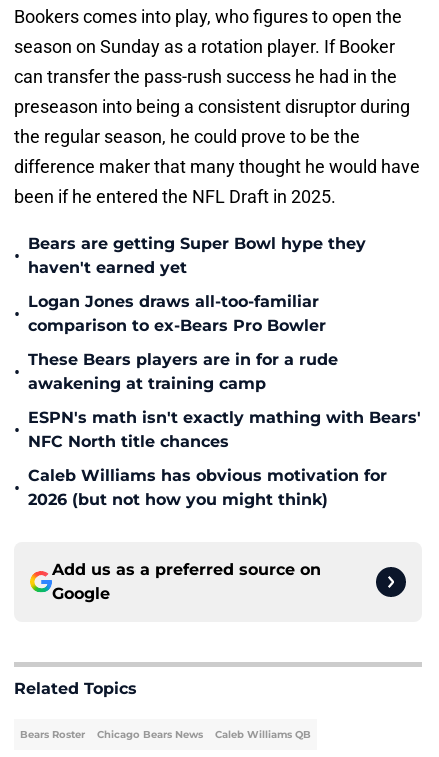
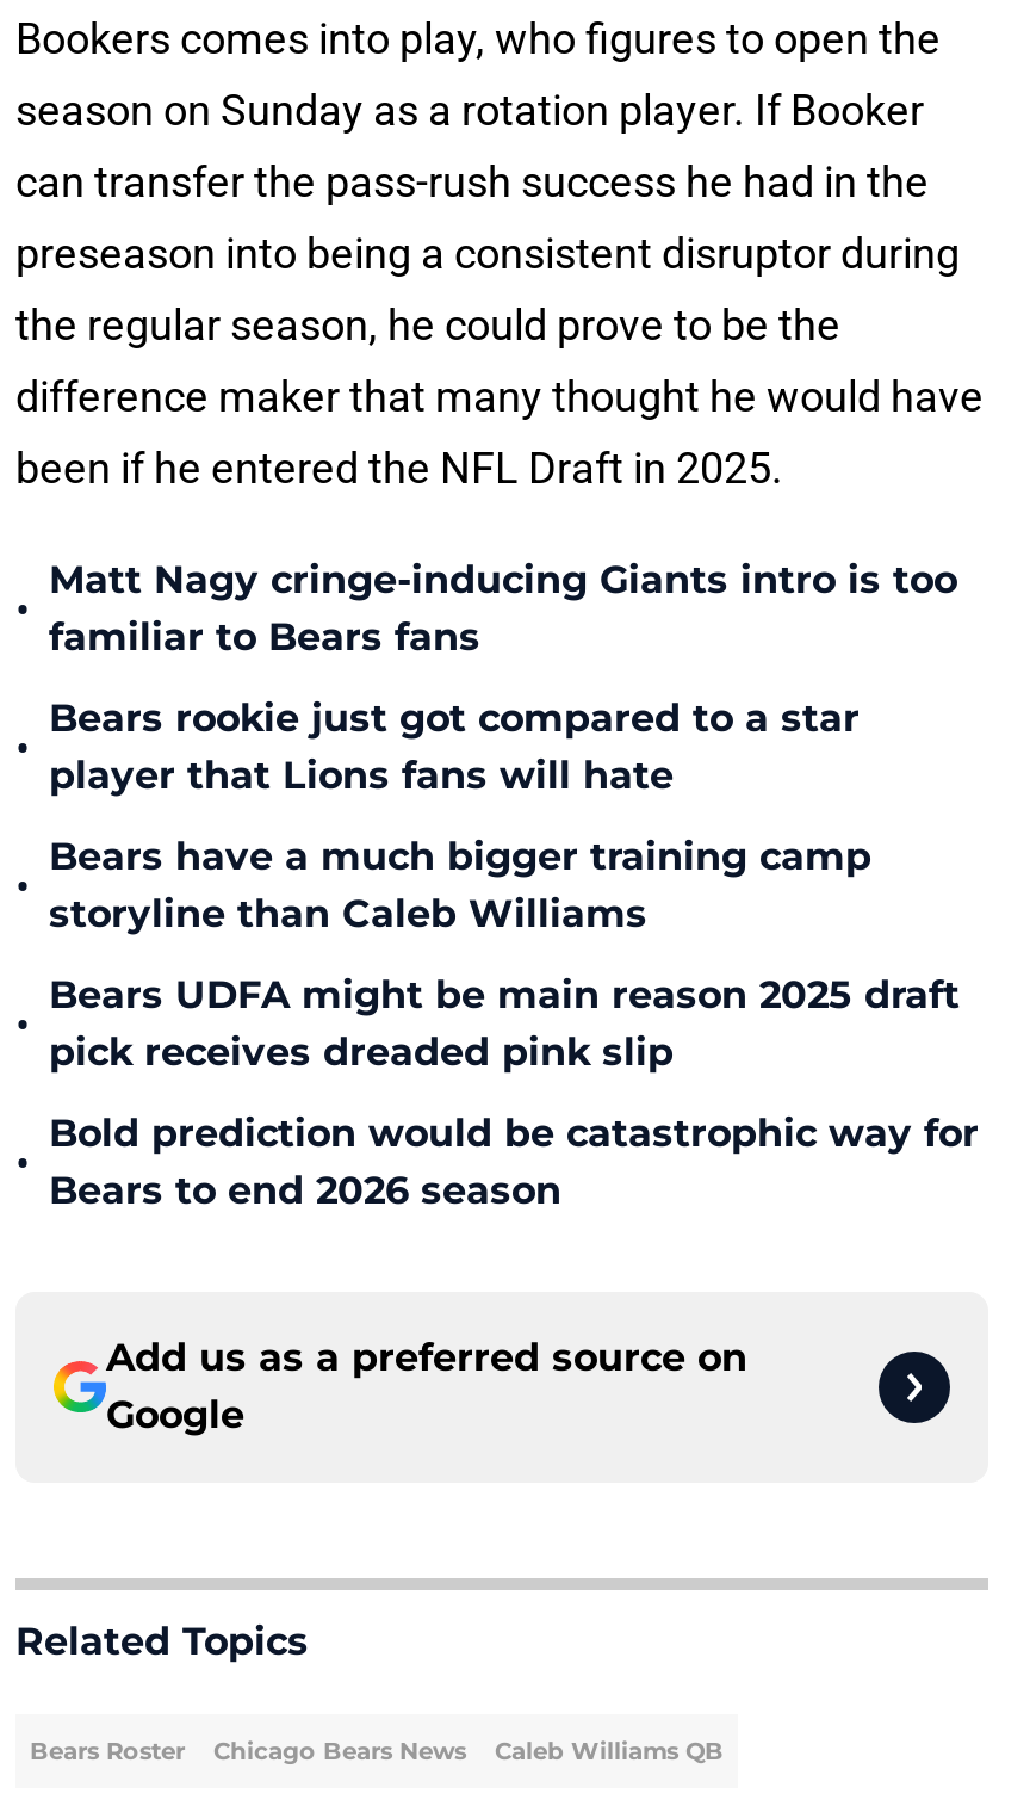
- Bears are getting Super Bowl hype they
- haven't earned yet
+ Matt Nagy cringe-inducing Giants intro is too
+ familiar to Bears fans

- Logan Jones draws all-too-familiar
- comparison to ex-Bears Pro Bowler
+ Bears rookie just got compared to a star
+ player that Lions fans will hate

- These Bears players are in for a rude
- awakening at training camp
+ Bears have a much bigger training camp
+ storyline than Caleb Williams

- ESPN's math isn't exactly mathing with Bears'
- NFC North title chances
+ Bears UDFA might be main reason 2025 draft
+ pick receives dreaded pink slip

- Caleb Williams has obvious motivation for
- 2026 (but not how you might think)
+ Bold prediction would be catastrophic way for
+ Bears to end 2026 season
